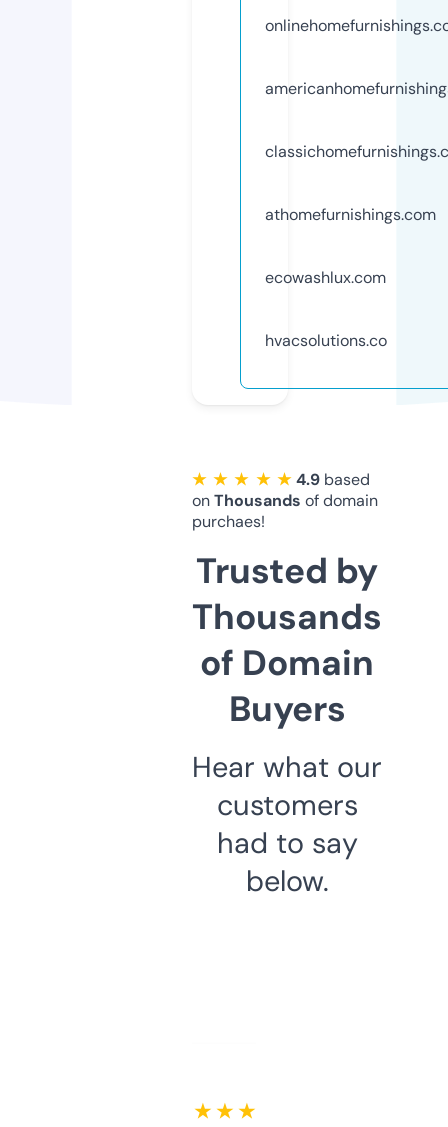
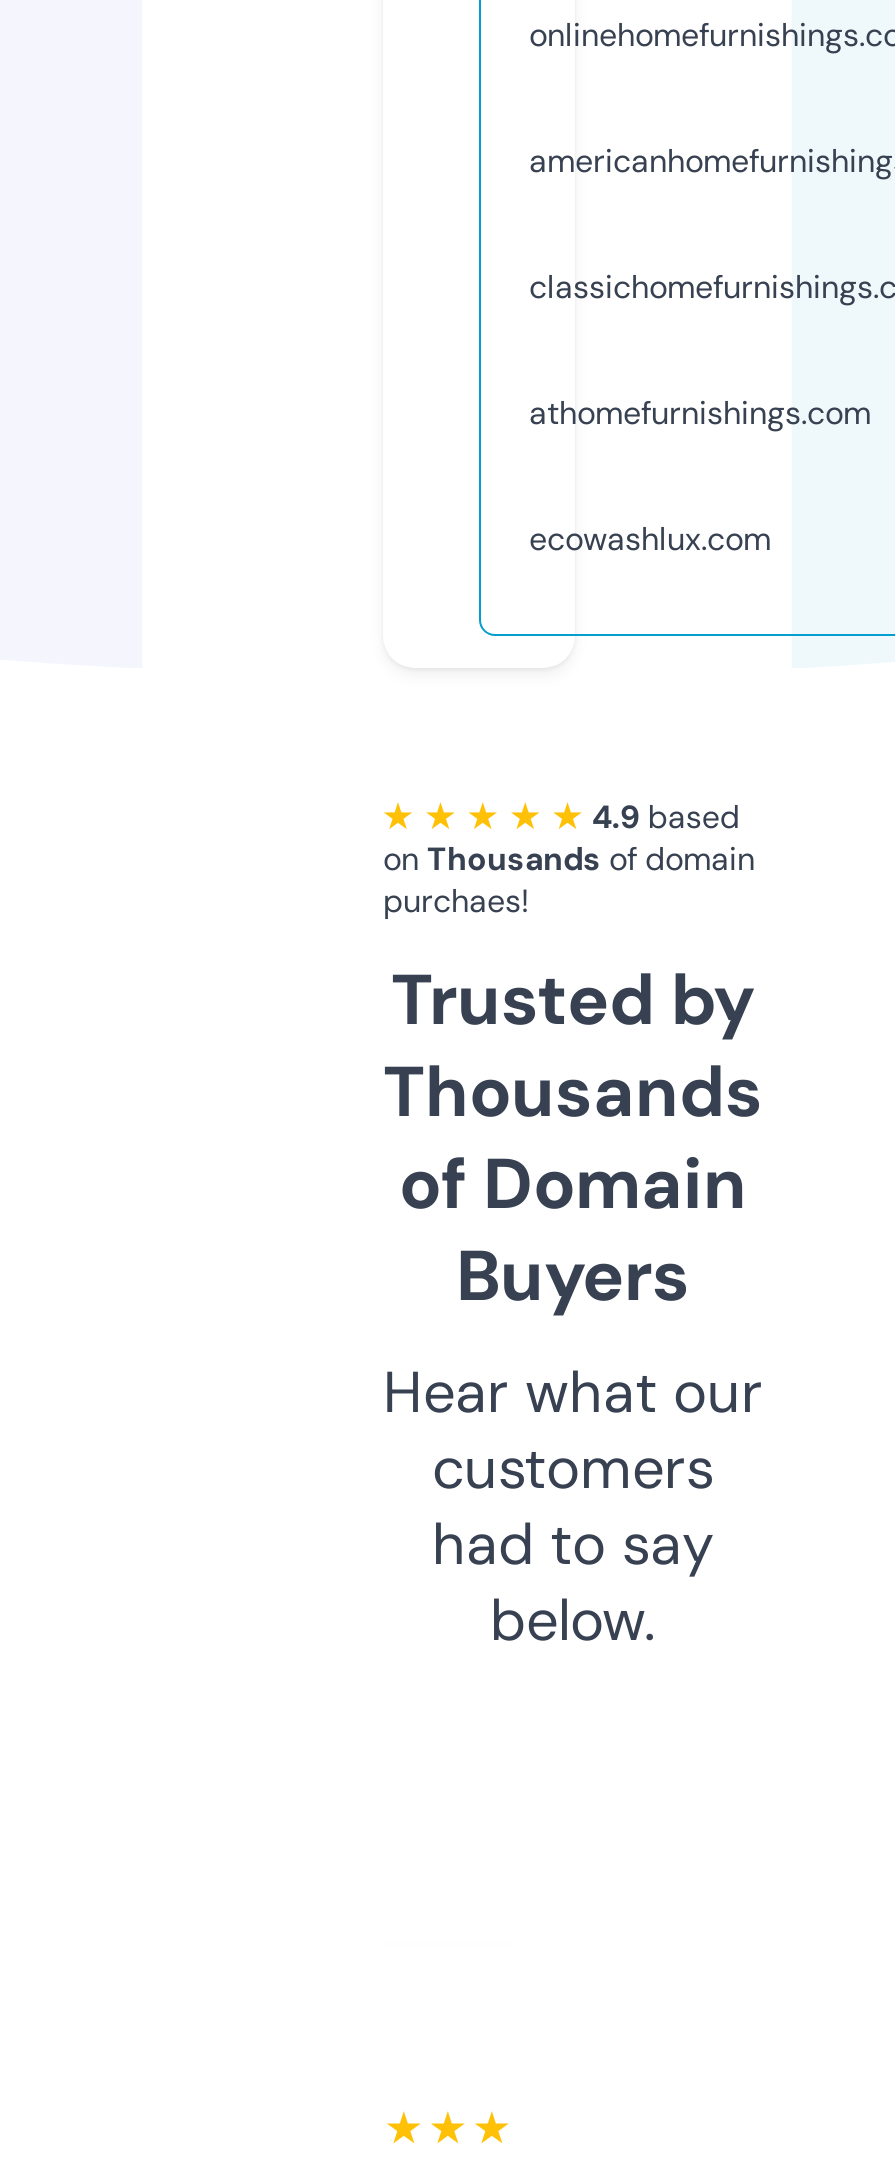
- hvacsolutions.co

moved up: on Thousands of domain | purchaes! | Trusted by | ... | had to say | below.
